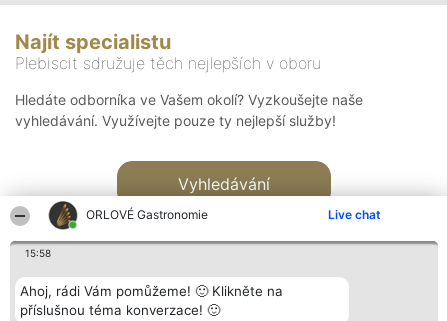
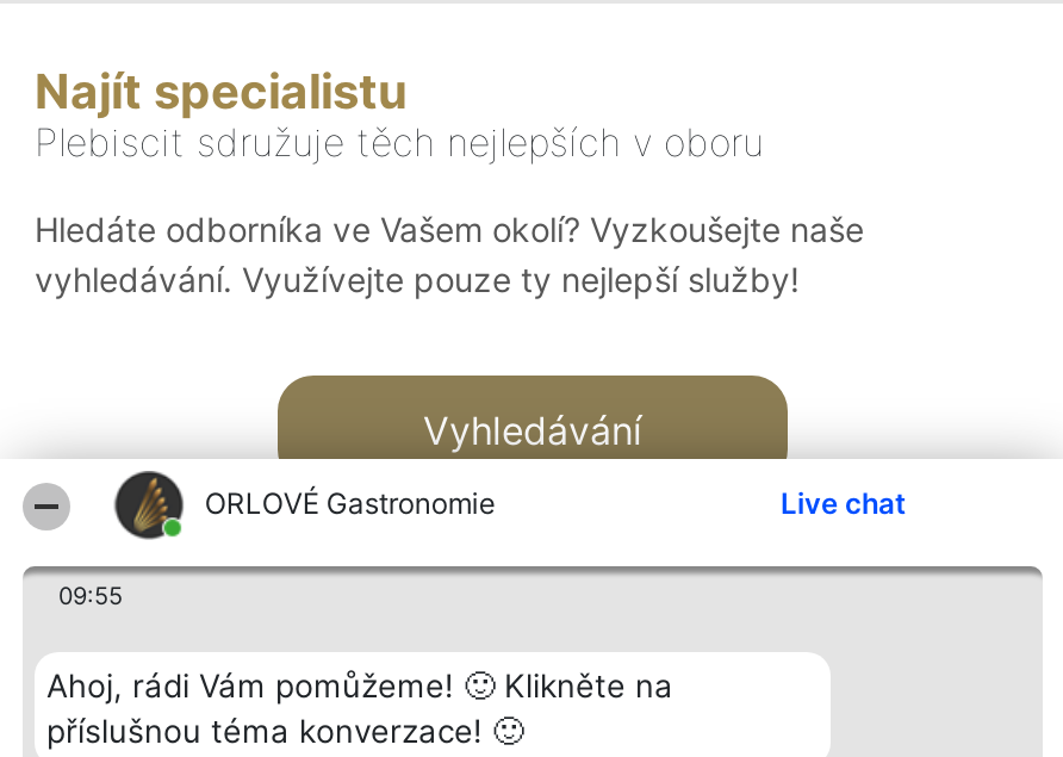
- 15:58
+ 09:55
